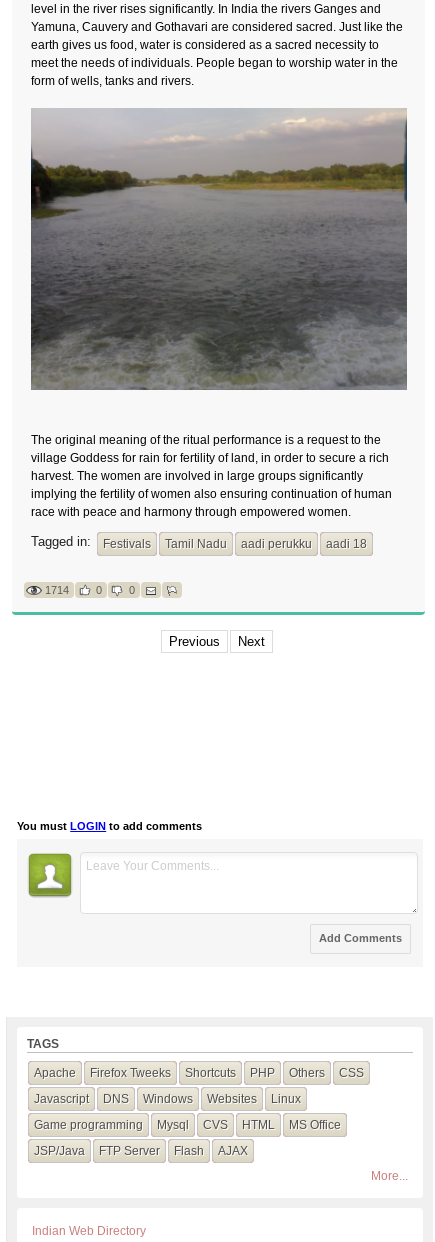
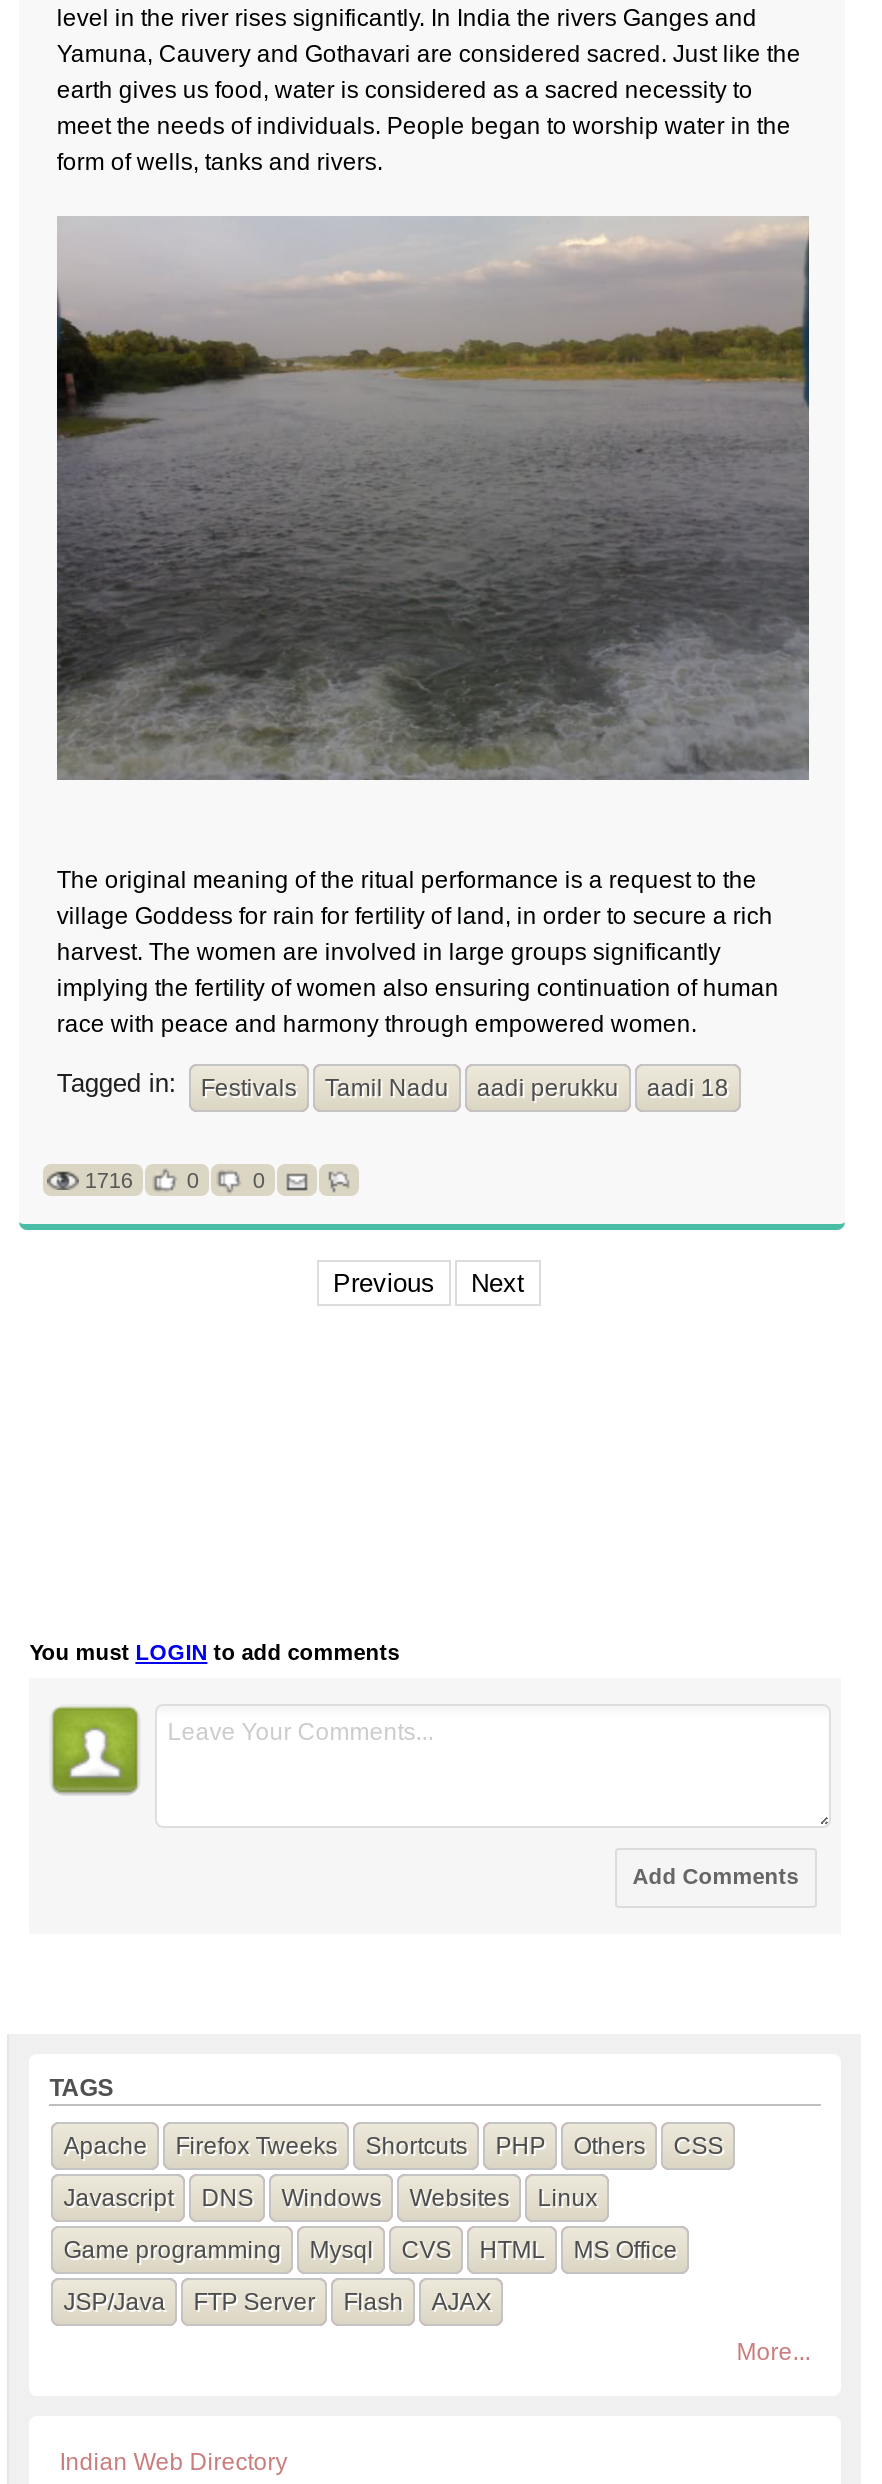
- 1714
+ 1716
